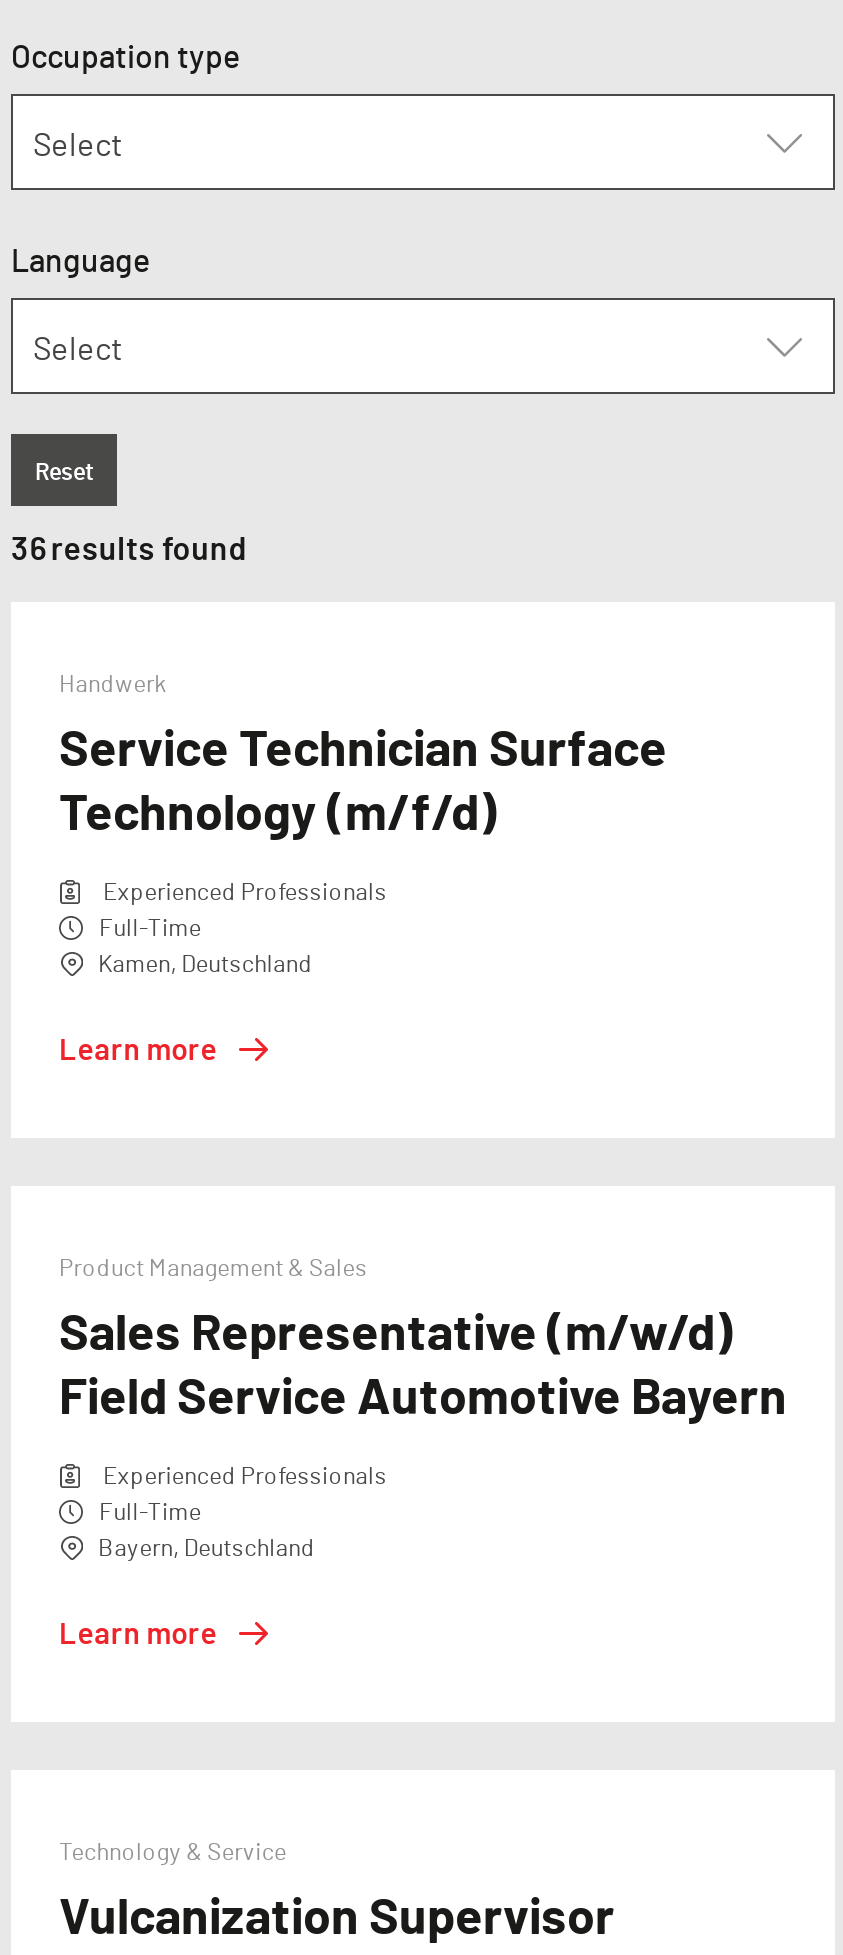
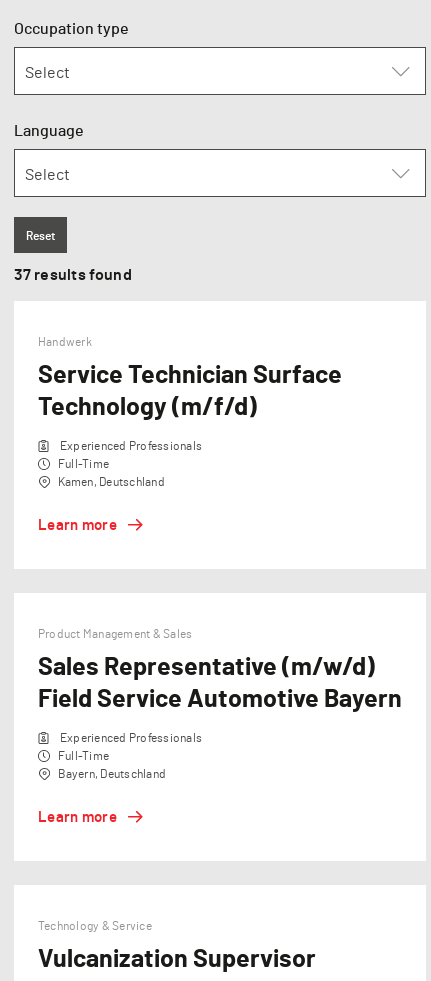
- 36 results found
+ 37 results found
